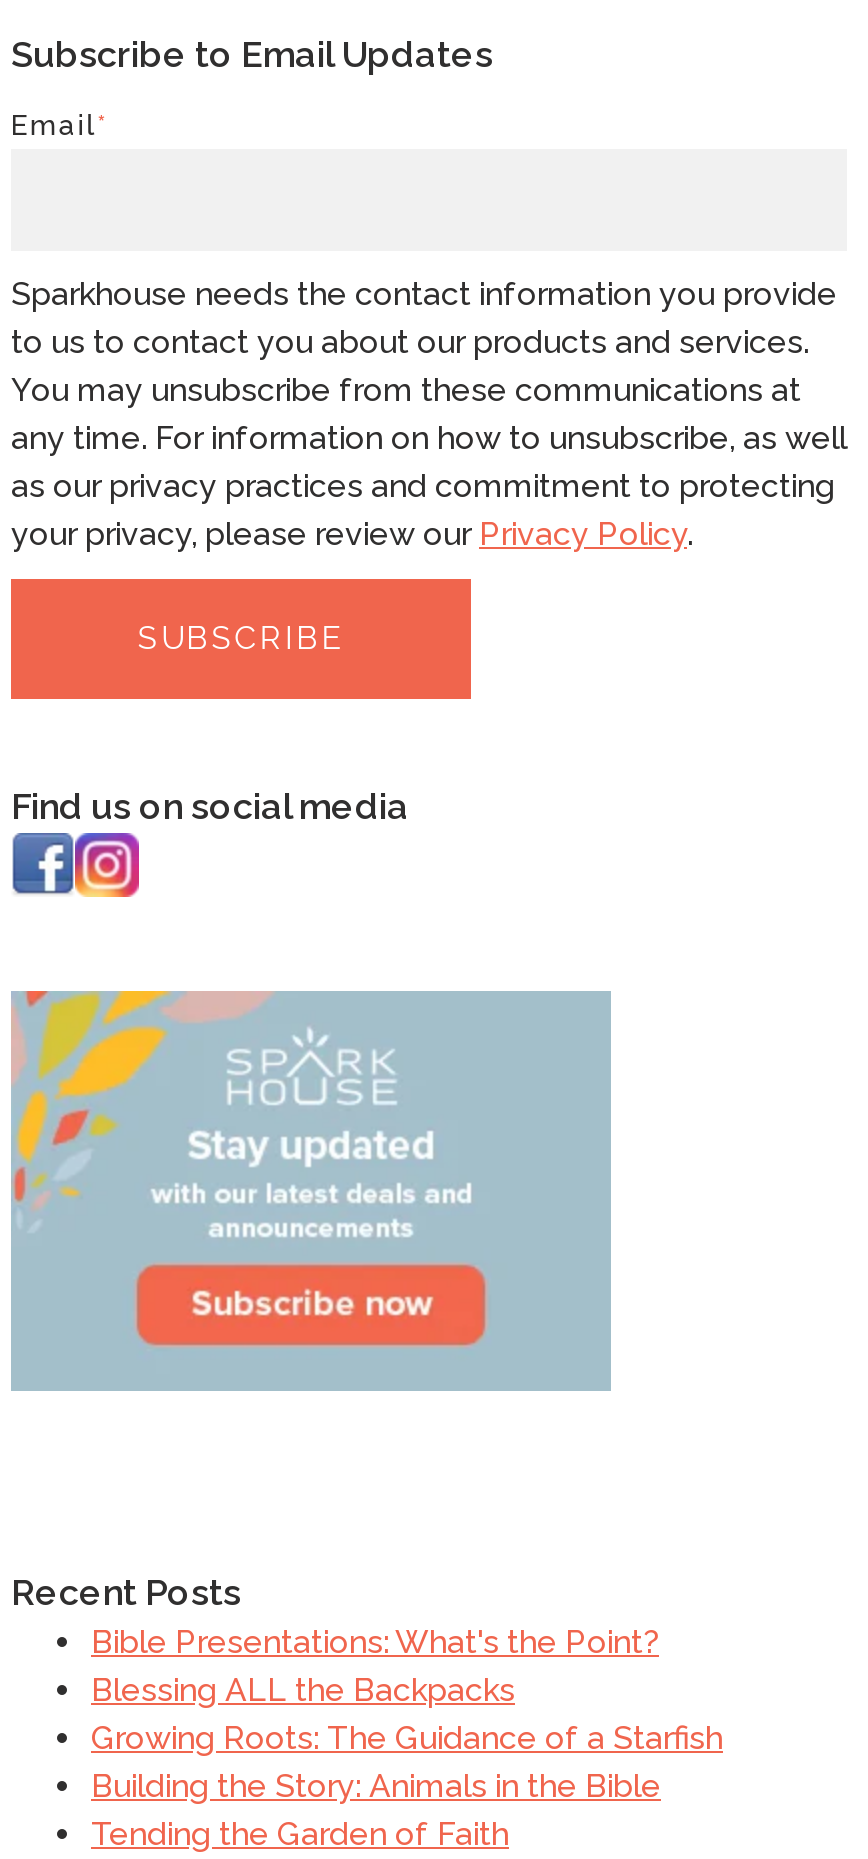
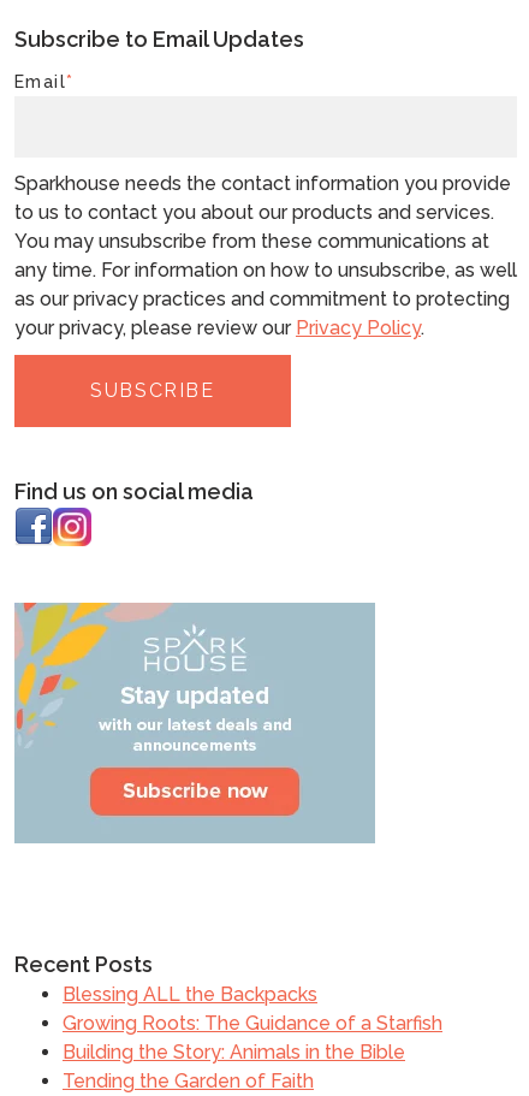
- Bible Presentations: What's the Point?
